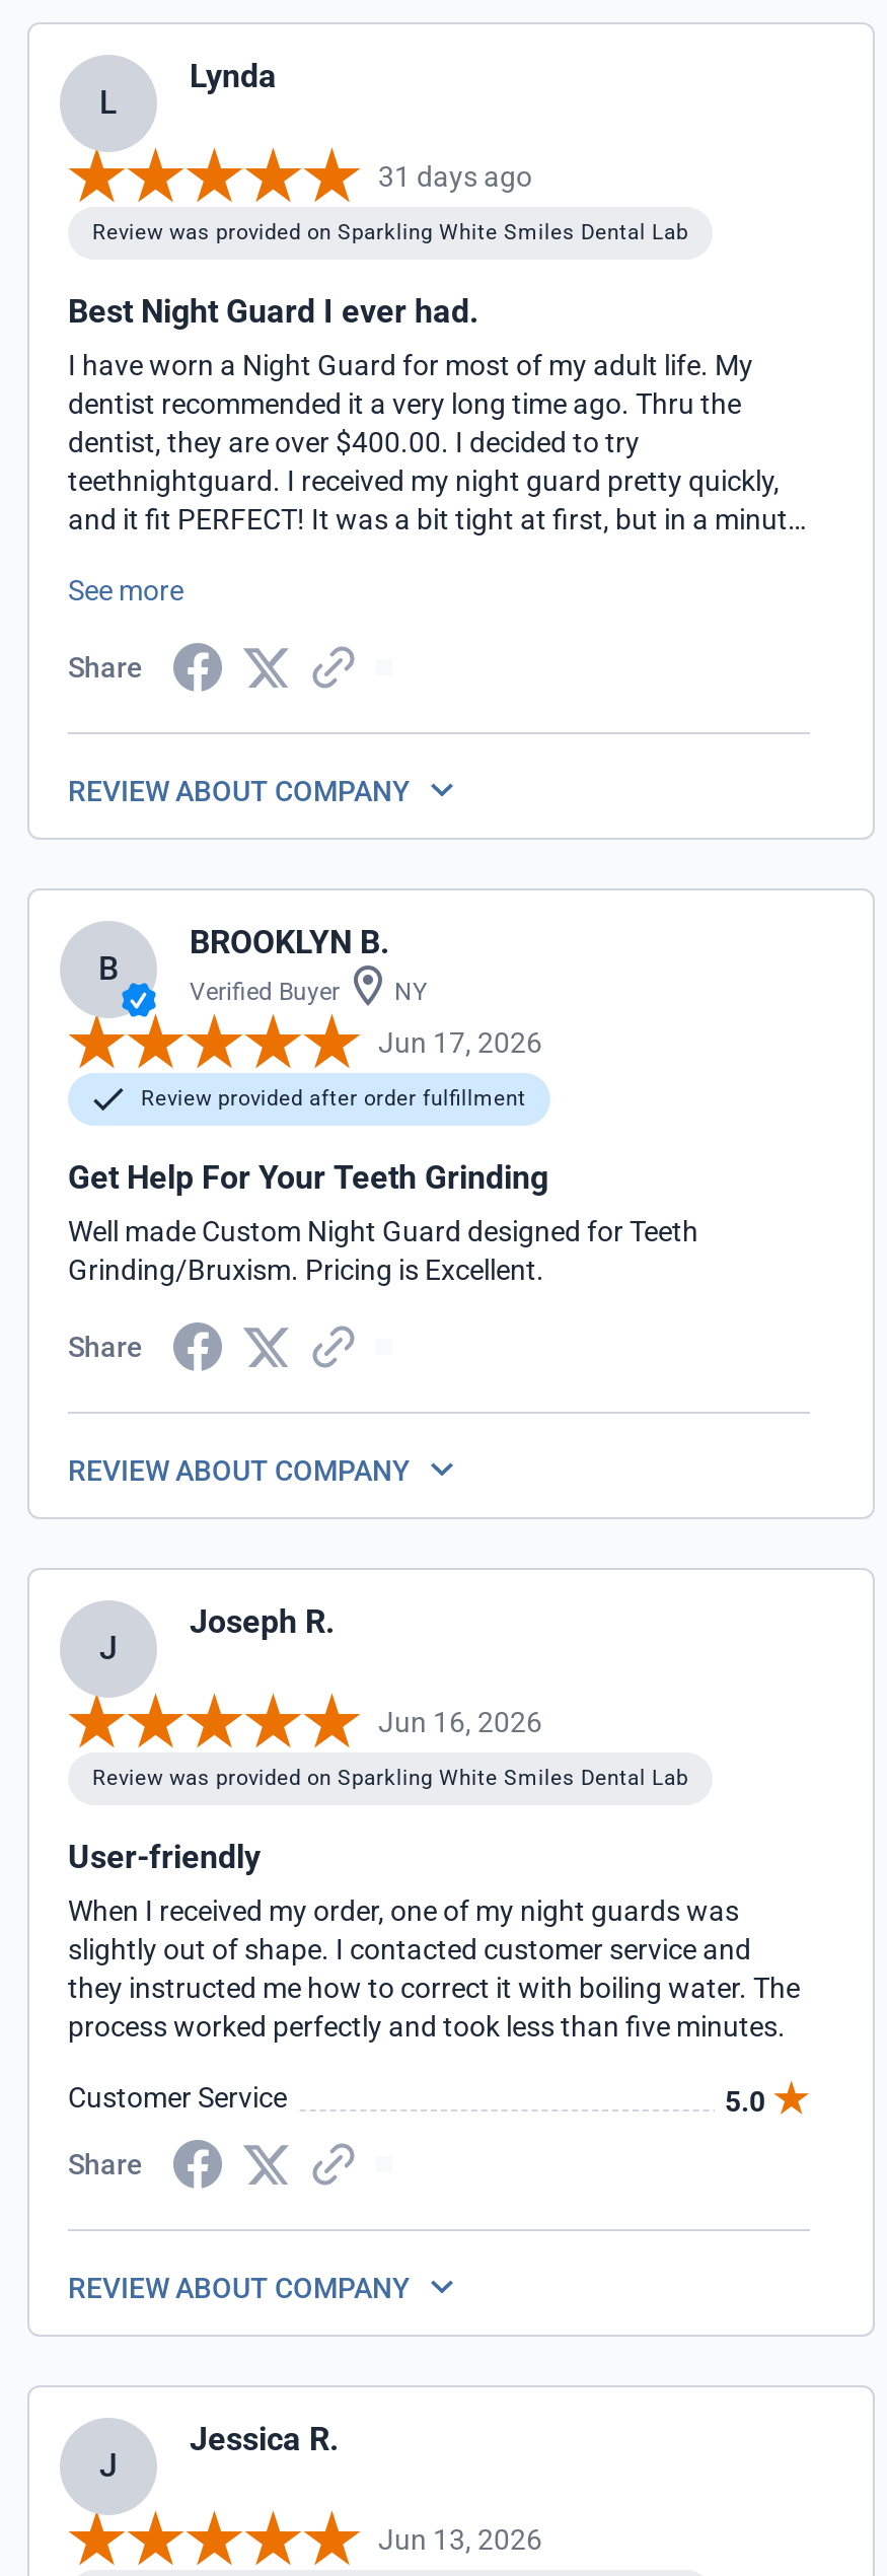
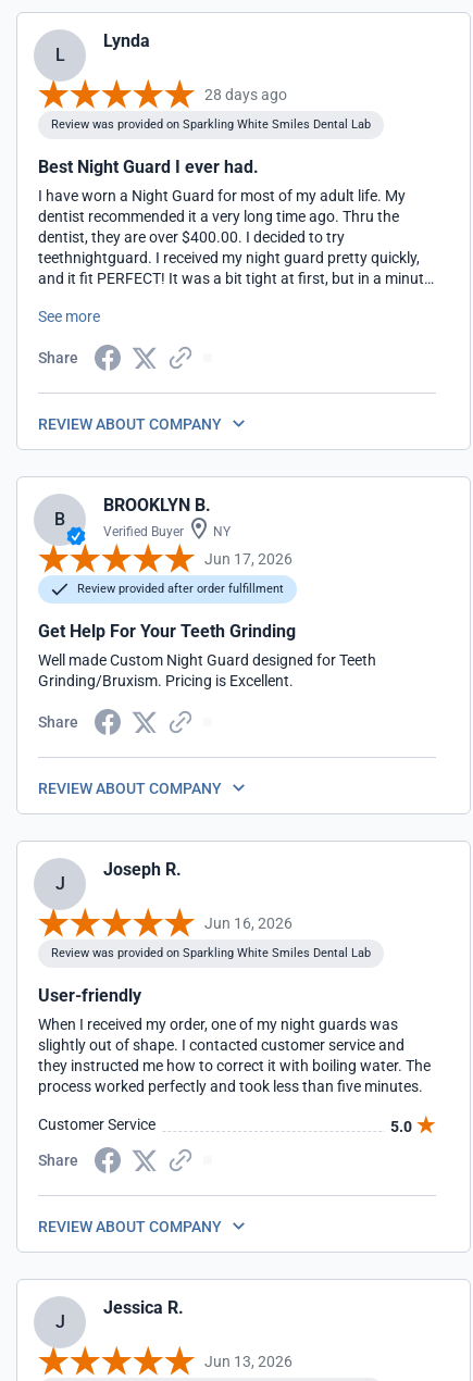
- 31 days ago
+ 28 days ago
